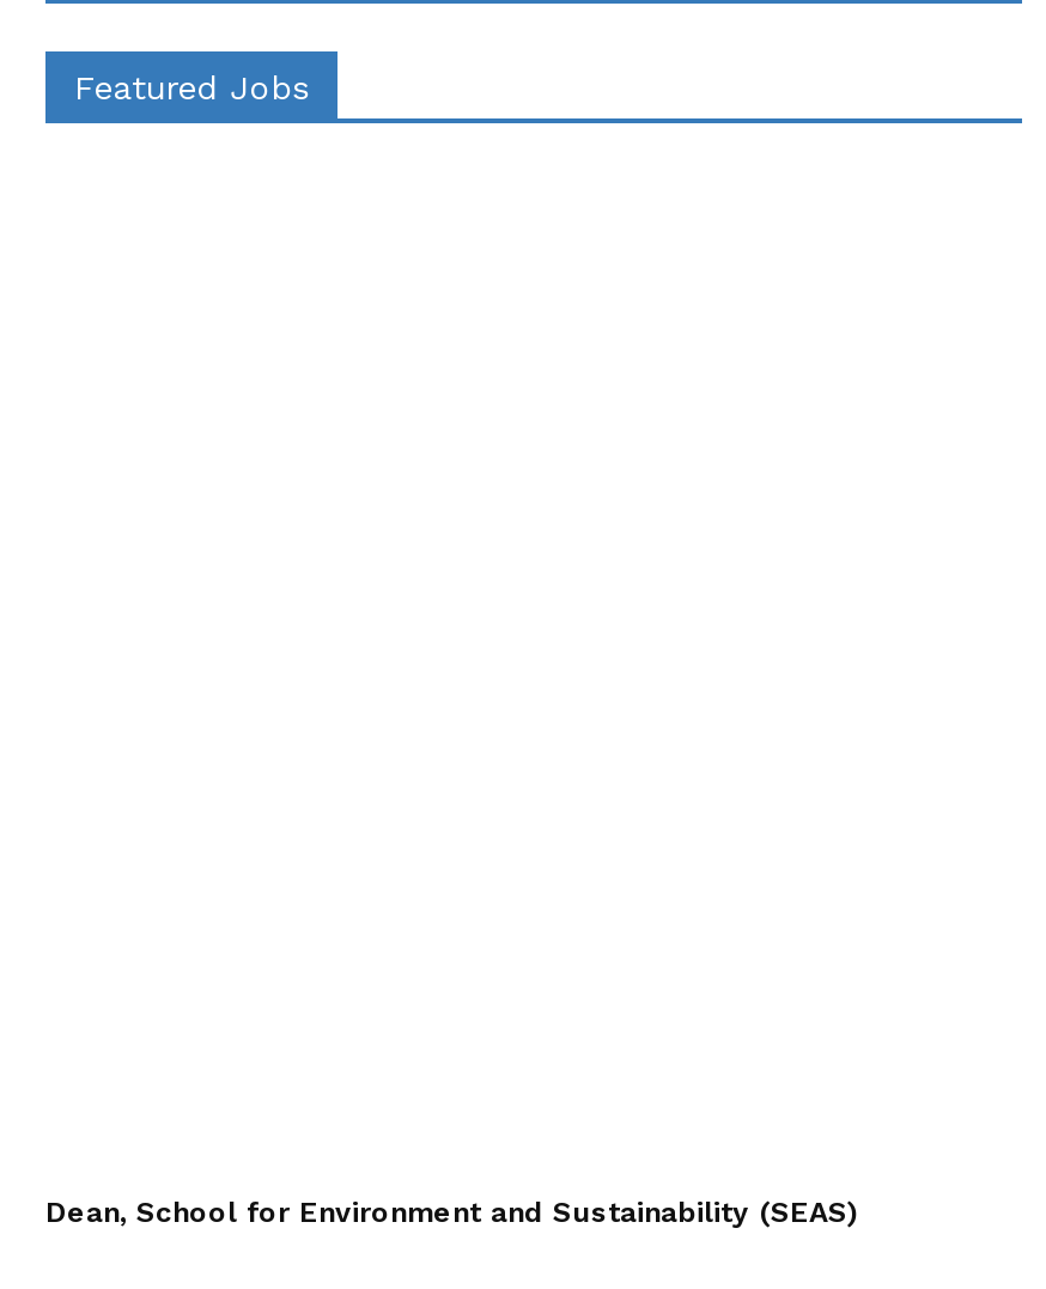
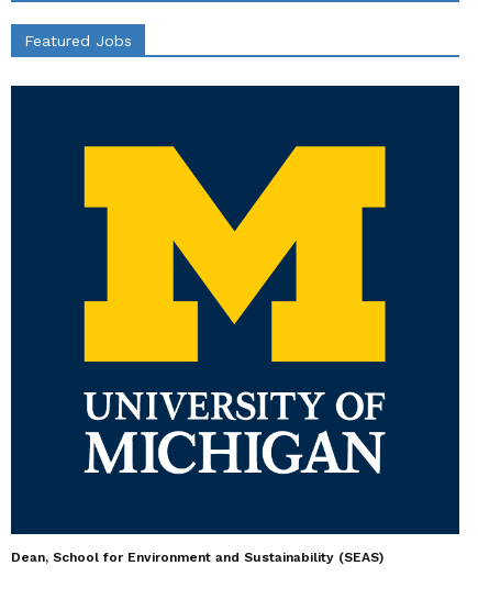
+ [image]
